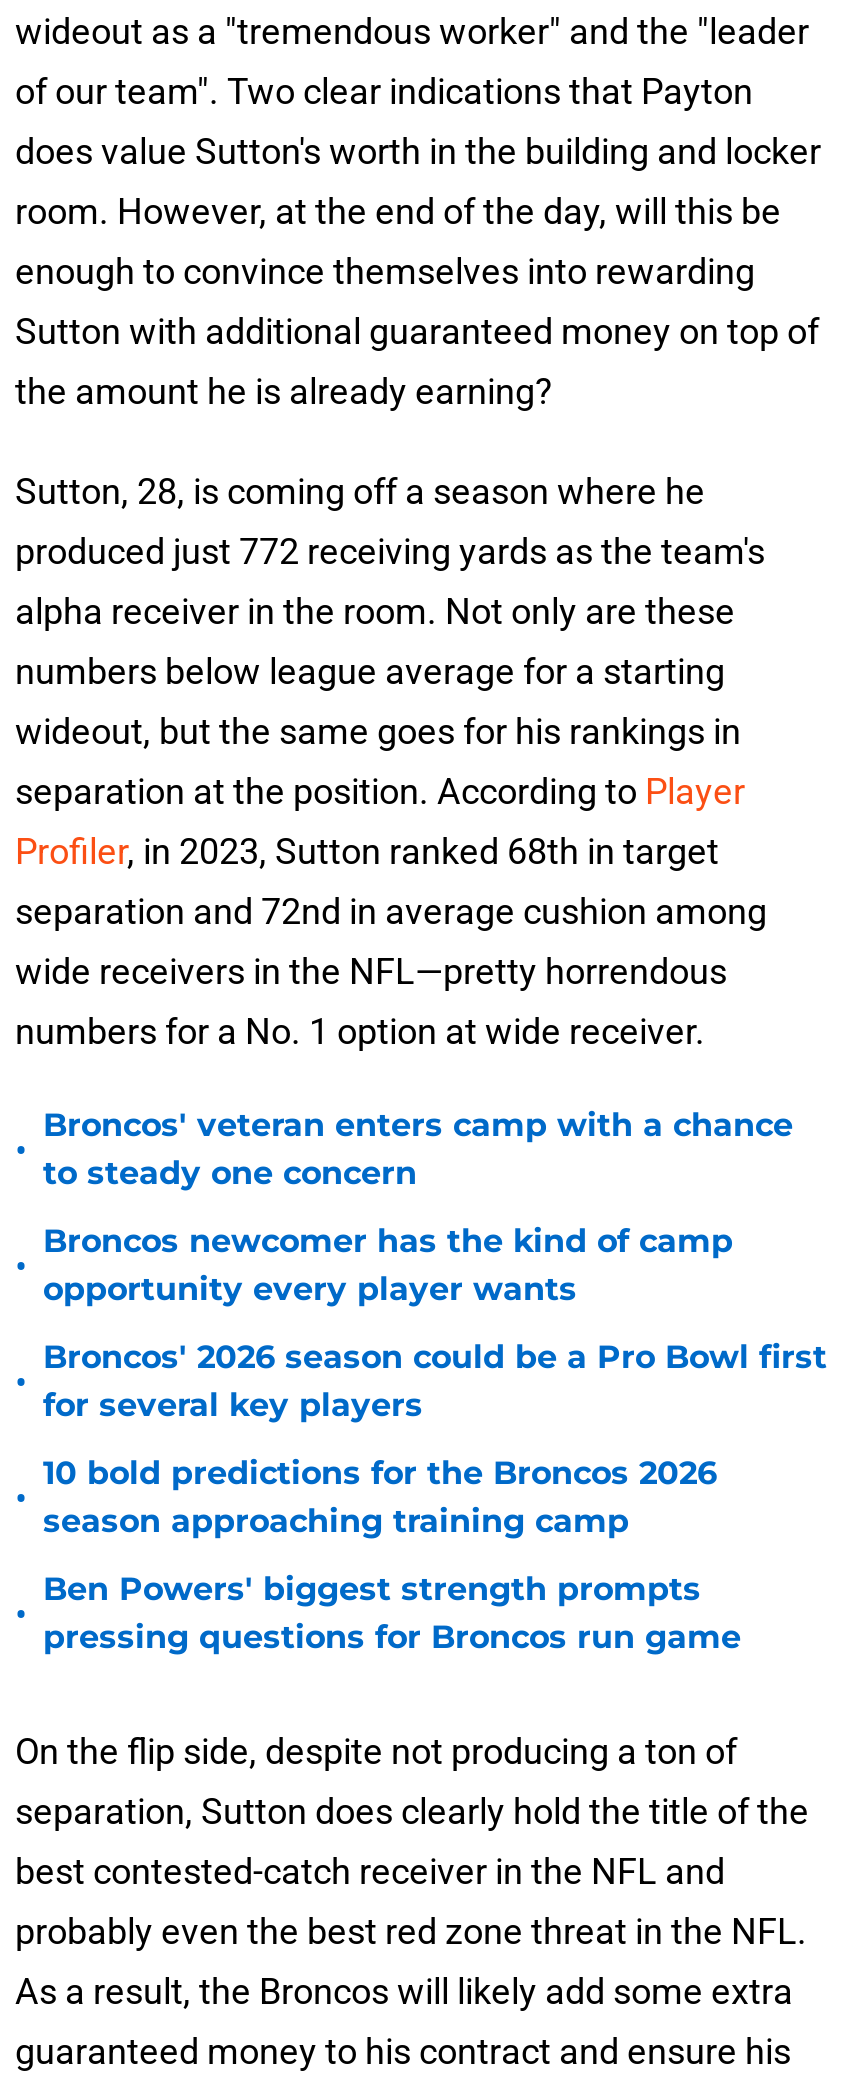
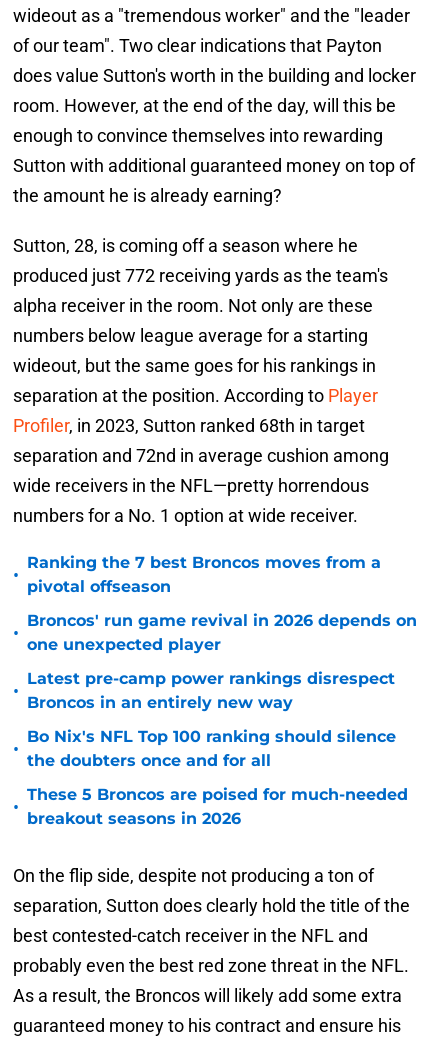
- Broncos' veteran enters camp with a chance
- to steady one concern
+ Ranking the 7 best Broncos moves from a
+ pivotal offseason

- Broncos newcomer has the kind of camp
- opportunity every player wants
+ Broncos' run game revival in 2026 depends on
+ one unexpected player

- Broncos' 2026 season could be a Pro Bowl first
- for several key players
+ Latest pre-camp power rankings disrespect
+ Broncos in an entirely new way

- 10 bold predictions for the Broncos 2026
- season approaching training camp
+ Bo Nix's NFL Top 100 ranking should silence
+ the doubters once and for all

- Ben Powers' biggest strength prompts
- pressing questions for Broncos run game
+ These 5 Broncos are poised for much-needed
+ breakout seasons in 2026
